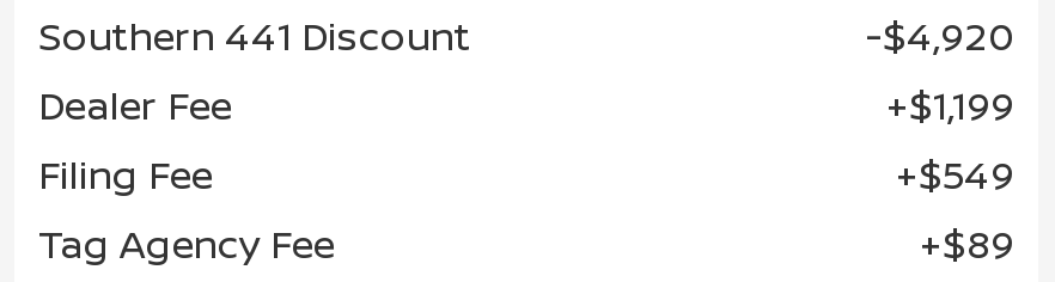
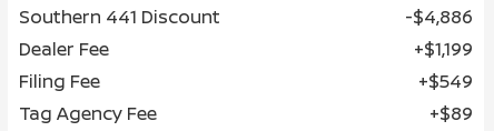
- $4,920
+ $4,886
